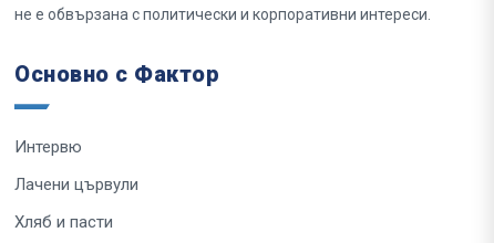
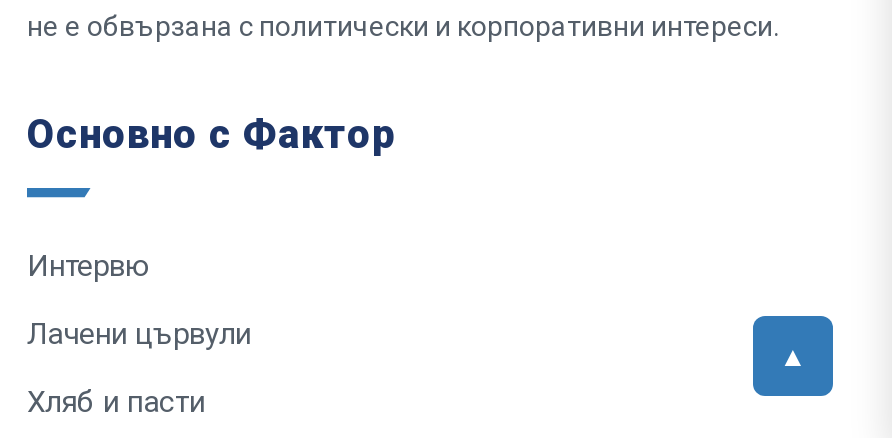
+ [image]
